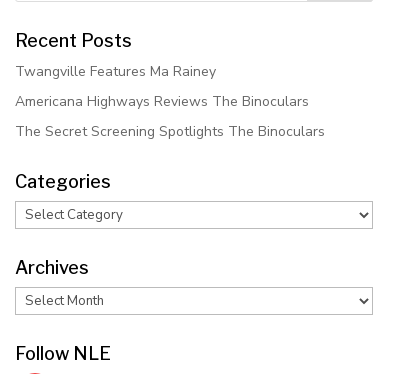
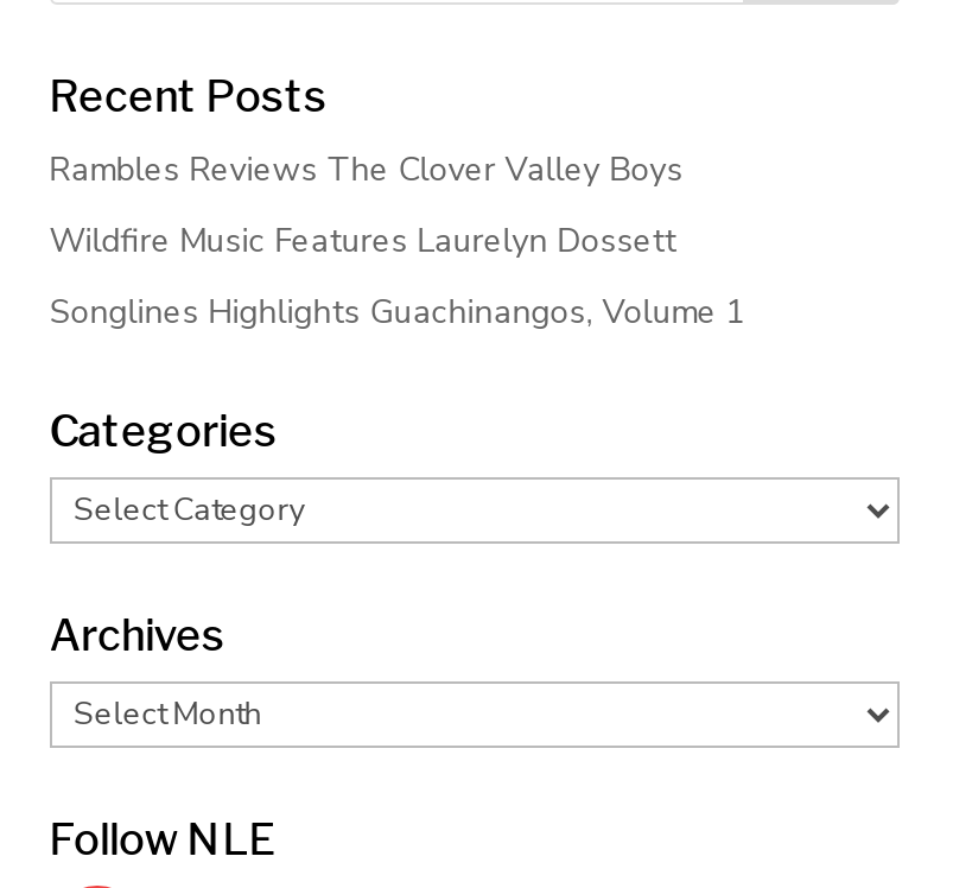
- Twangville Features Ma Rainey
+ Rambles Reviews The Clover Valley Boys

- Americana Highways Reviews The Binoculars
+ Wildfire Music Features Laurelyn Dossett

- The Secret Screening Spotlights The Binoculars
+ Songlines Highlights Guachinangos, Volume 1
